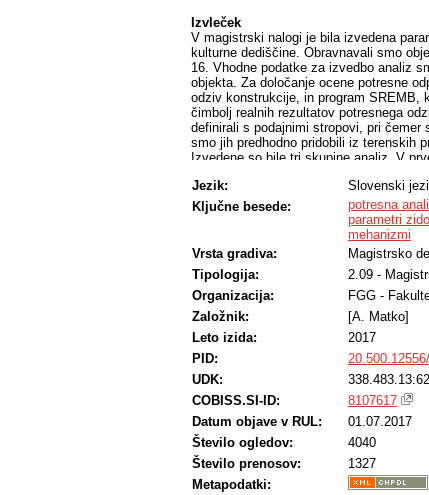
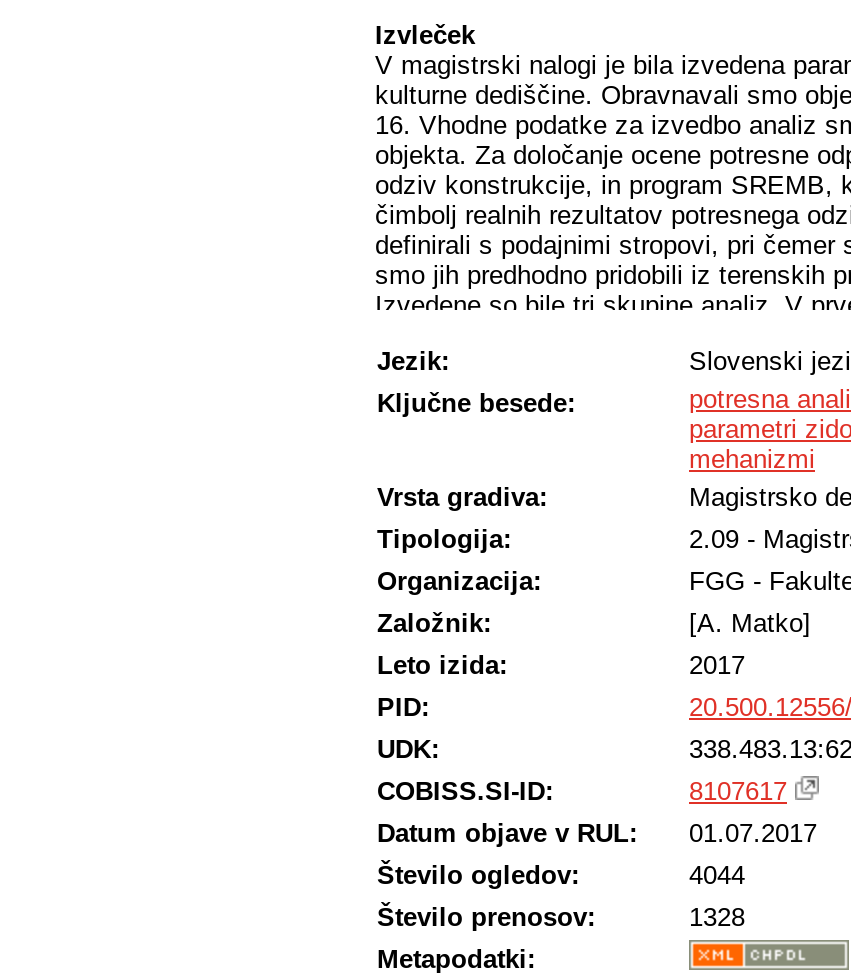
- 4040
+ 4044

- 1327
+ 1328
